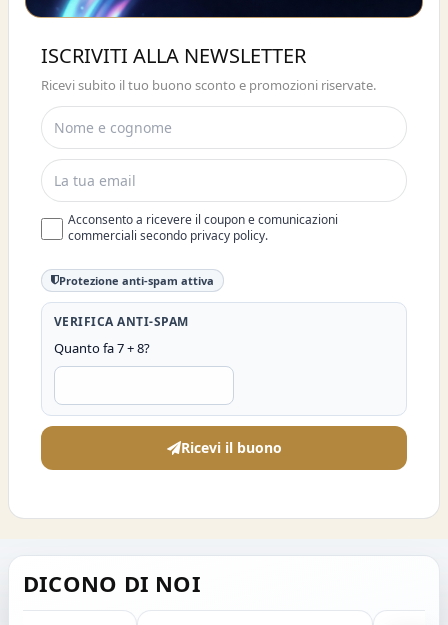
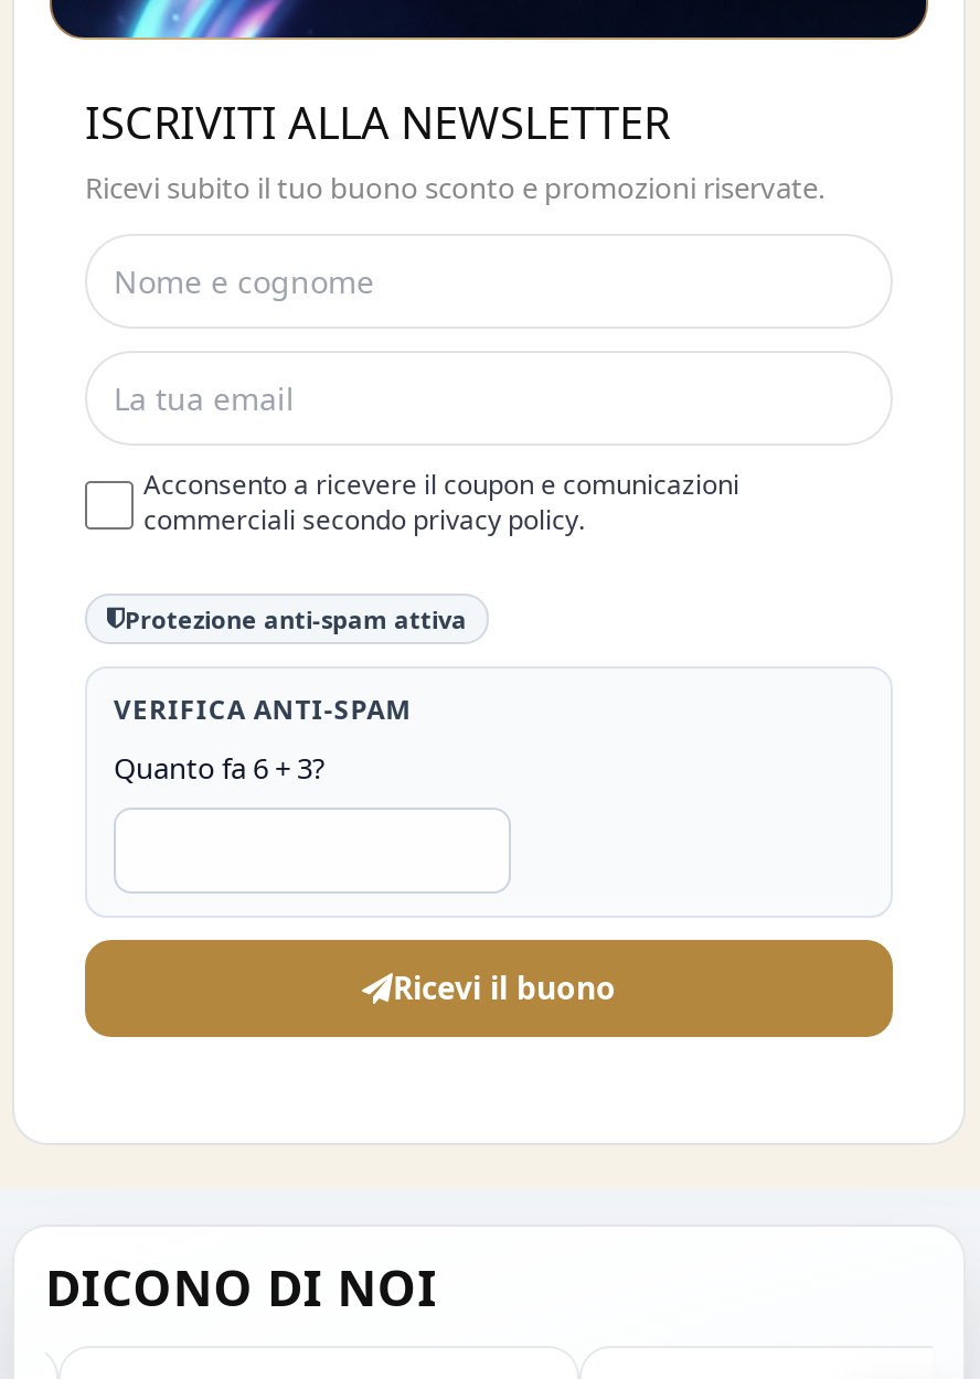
- Quanto fa 7 + 8?
+ Quanto fa 6 + 3?
